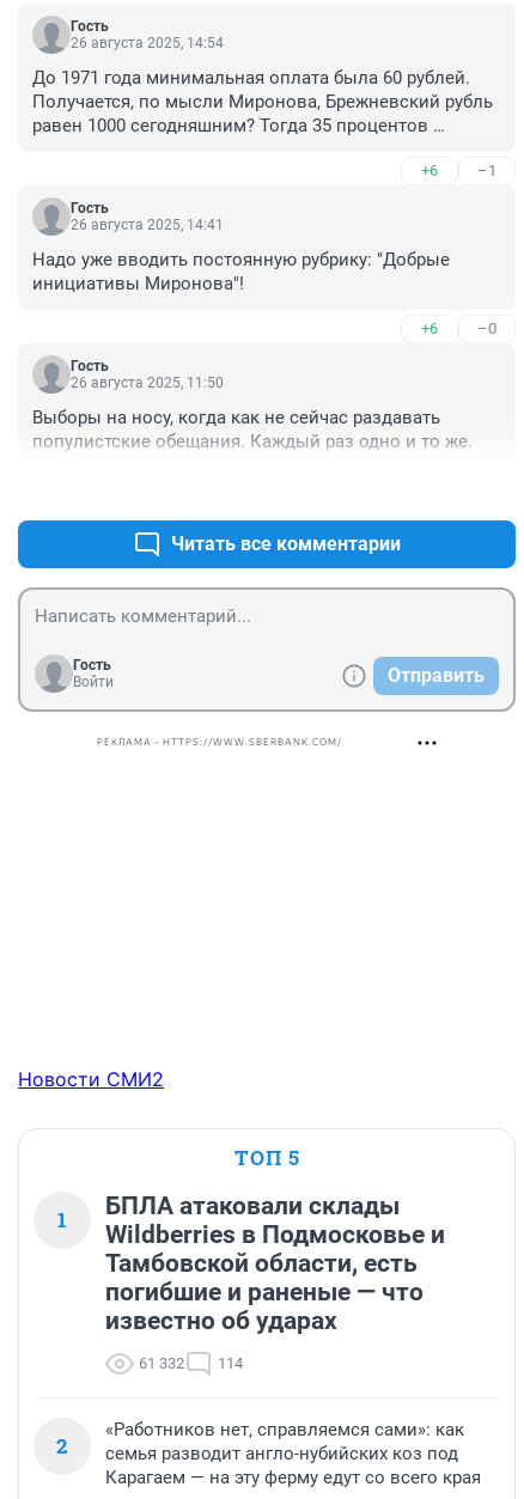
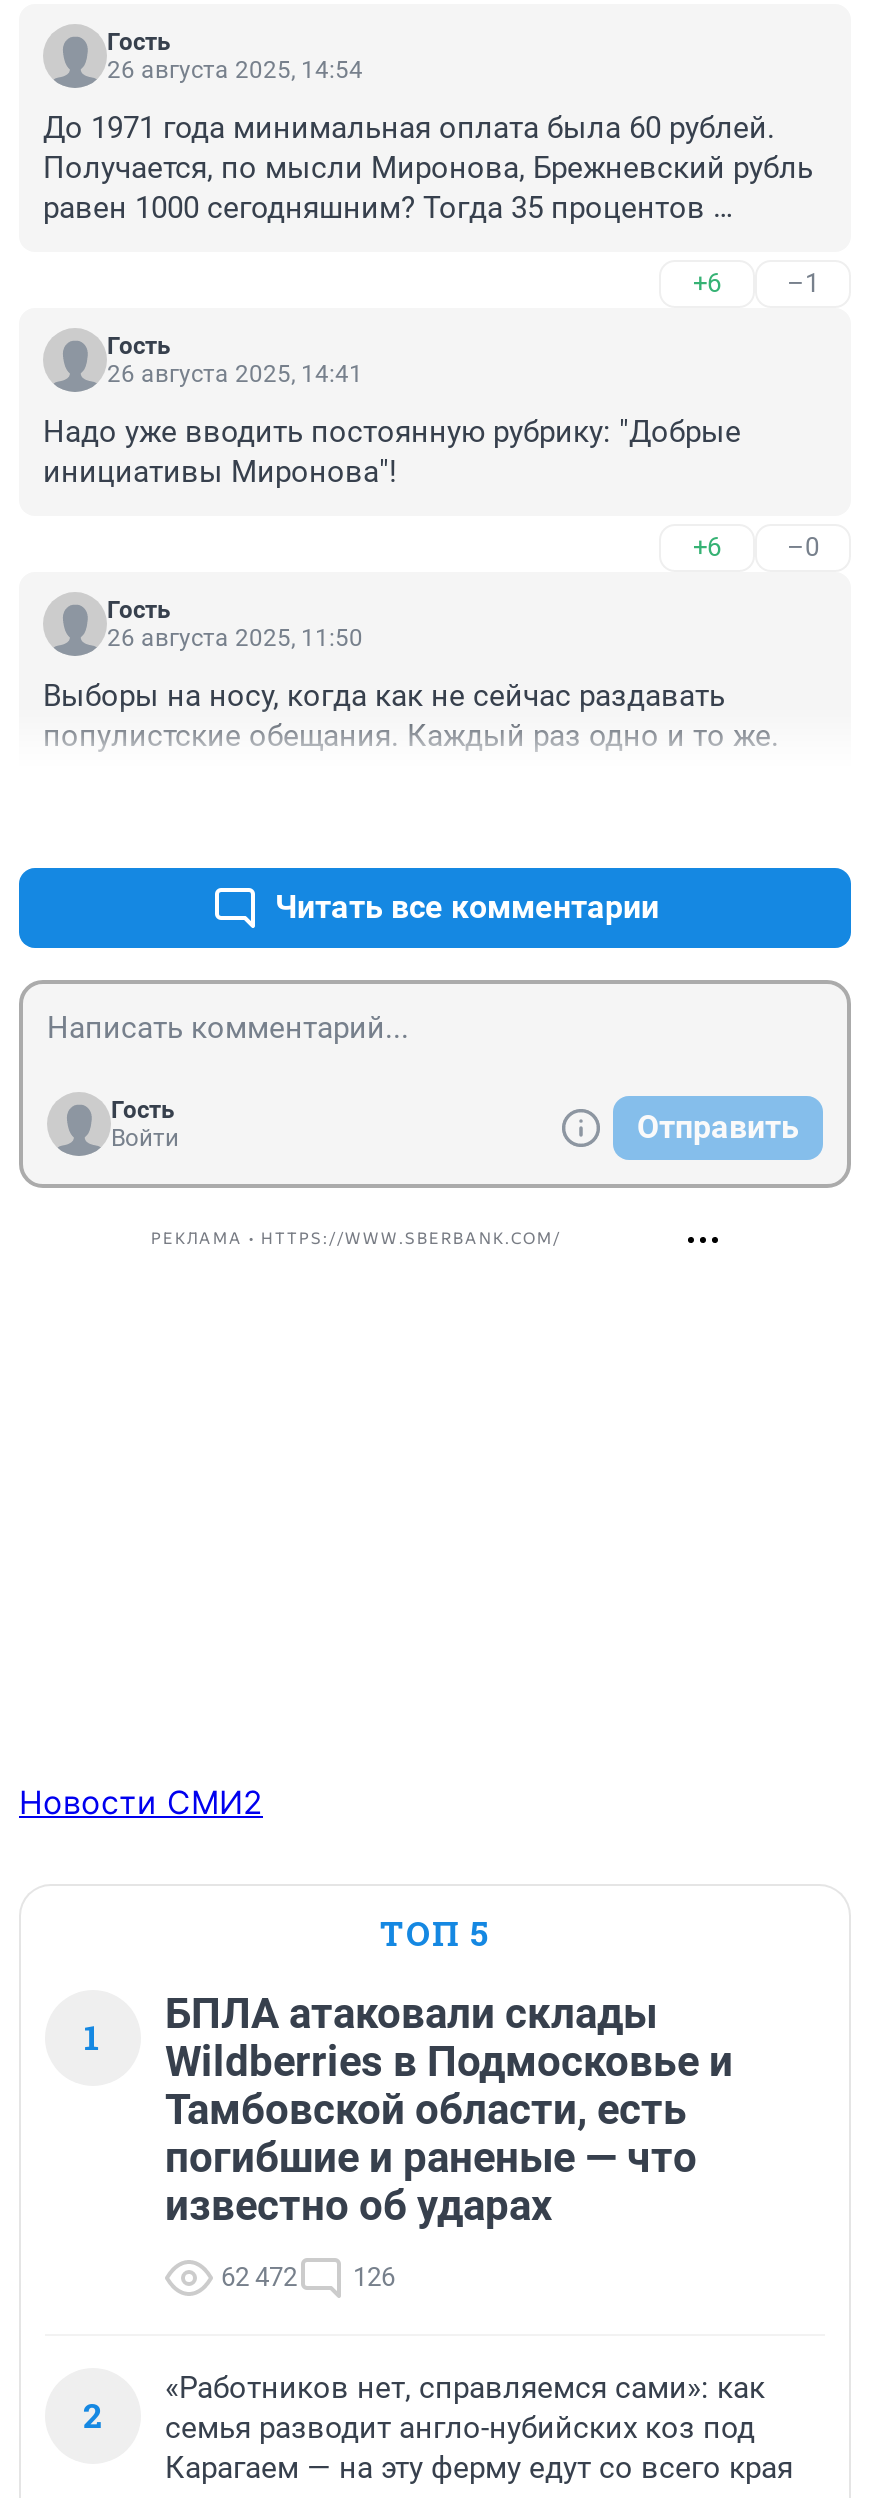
- 61 332
+ 62 472

- 114
+ 126
